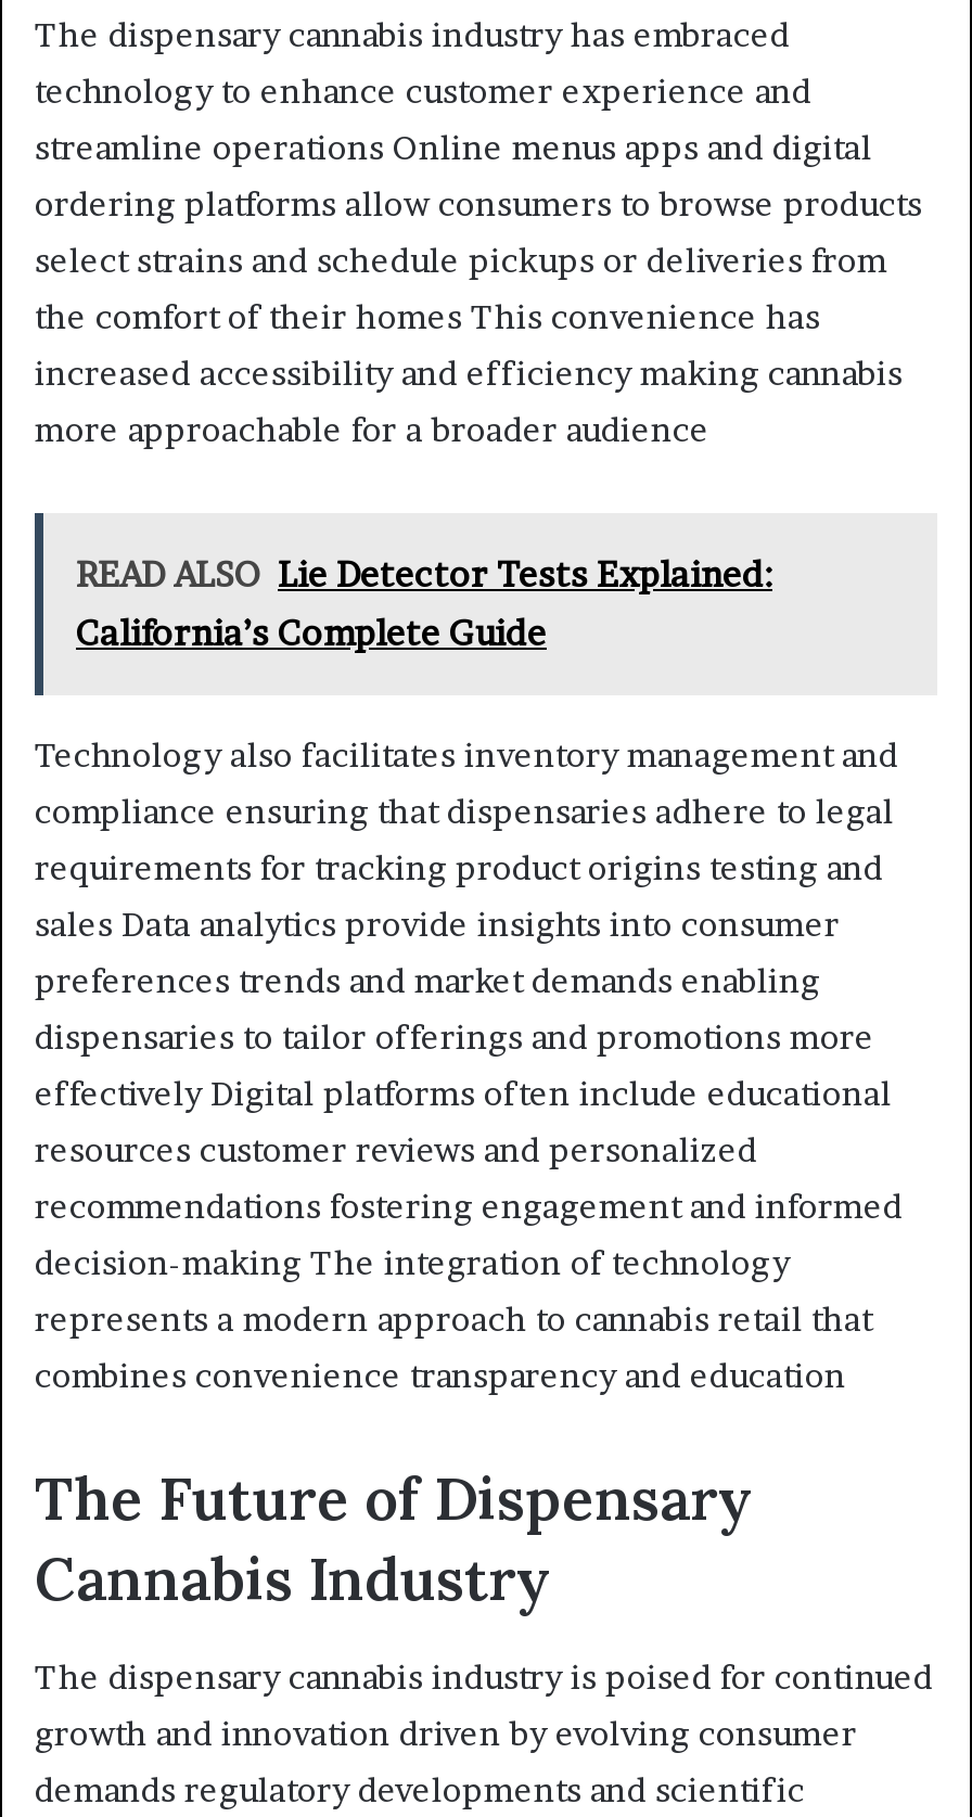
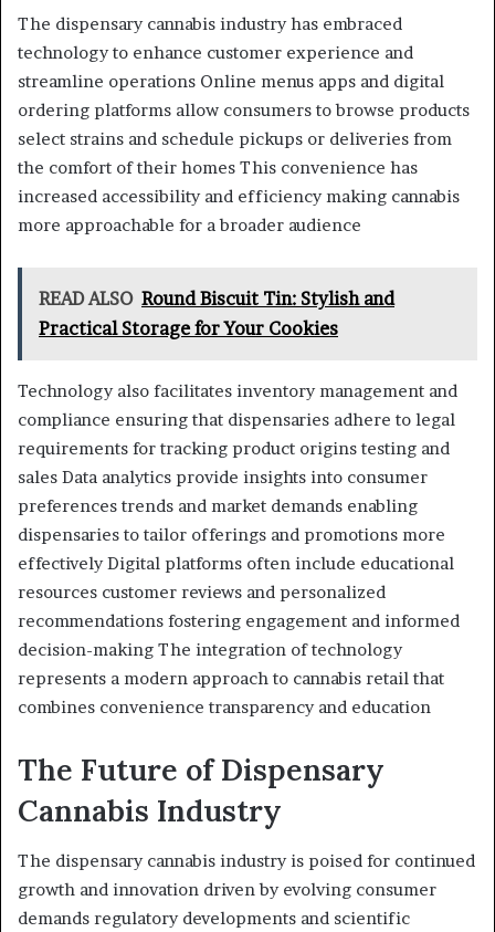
- READ ALSO Lie Detector Tests Explained:
- California’s Complete Guide
+ READ ALSO Round Biscuit Tin: Stylish and
+ Practical Storage for Your Cookies
